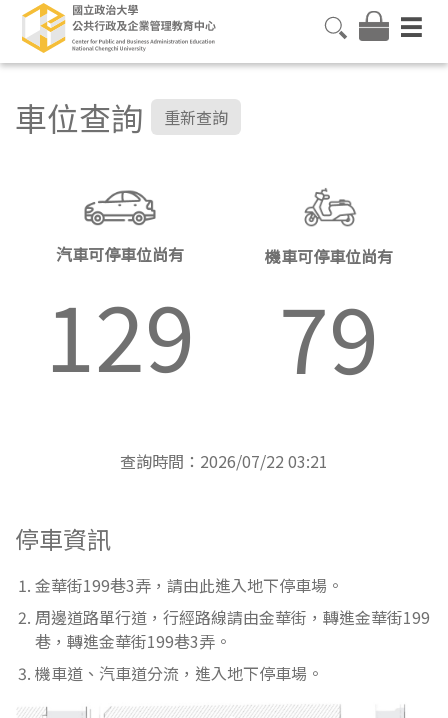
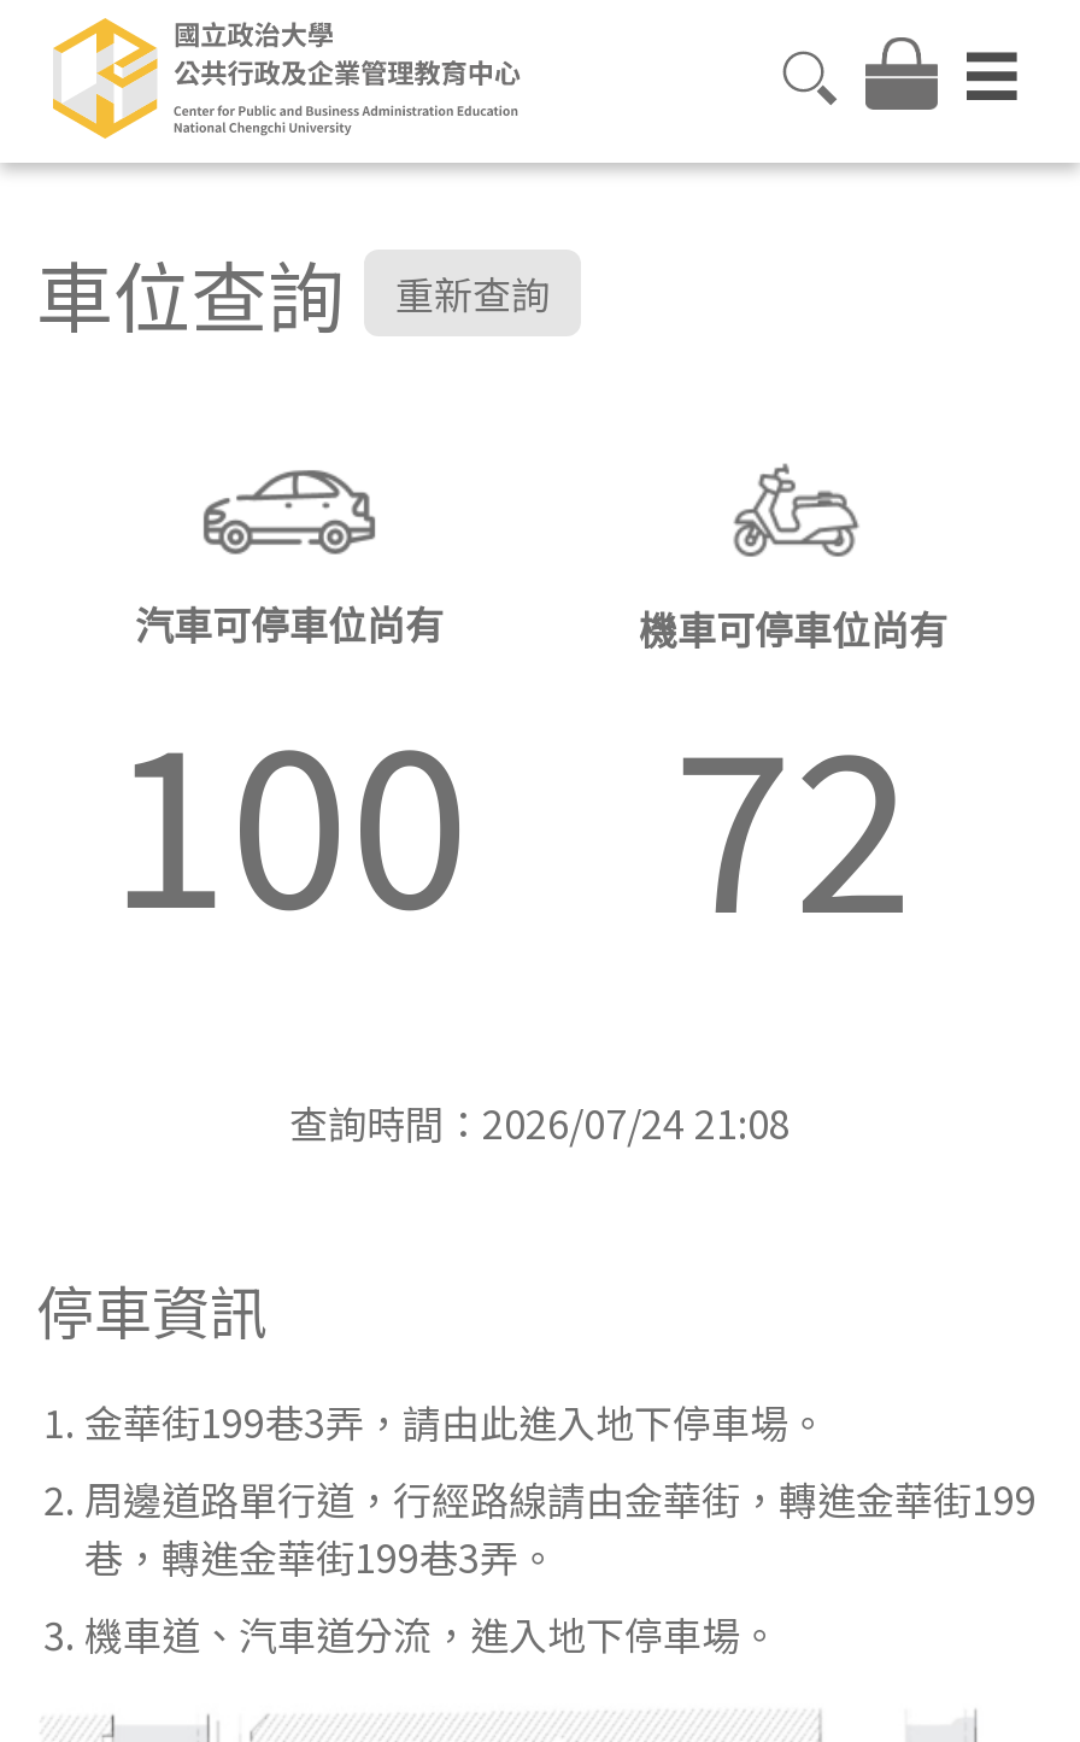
- 129
+ 100

- 79
+ 72

- 查詢時間：2026/07/22 03:21
+ 查詢時間：2026/07/24 21:08
